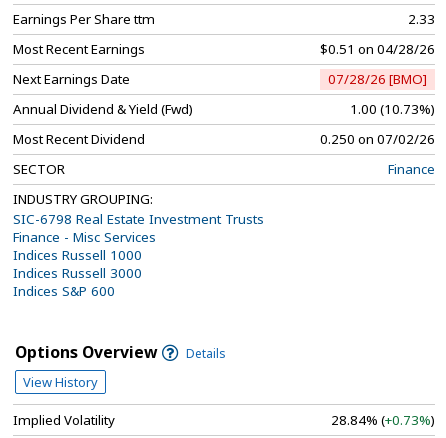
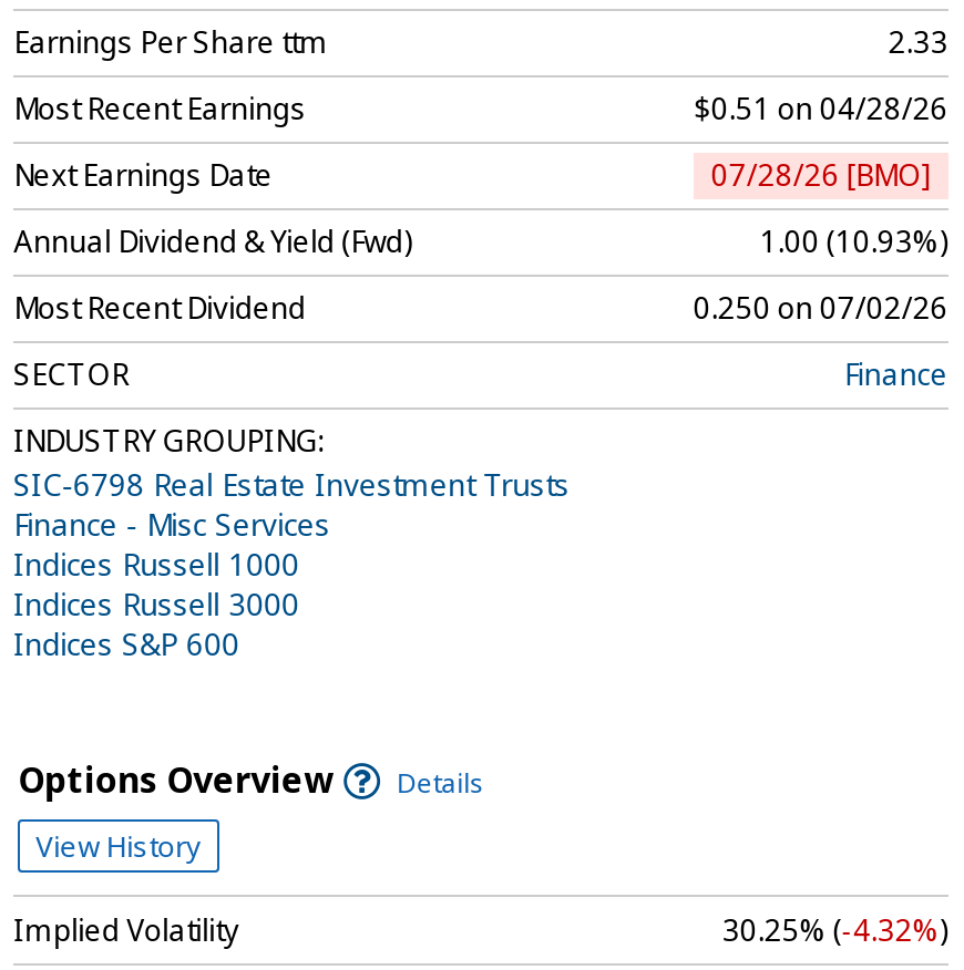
- 1.00 (10.73%)
+ 1.00 (10.93%)

- 28.84% (+0.73%)
+ 30.25% (-4.32%)
